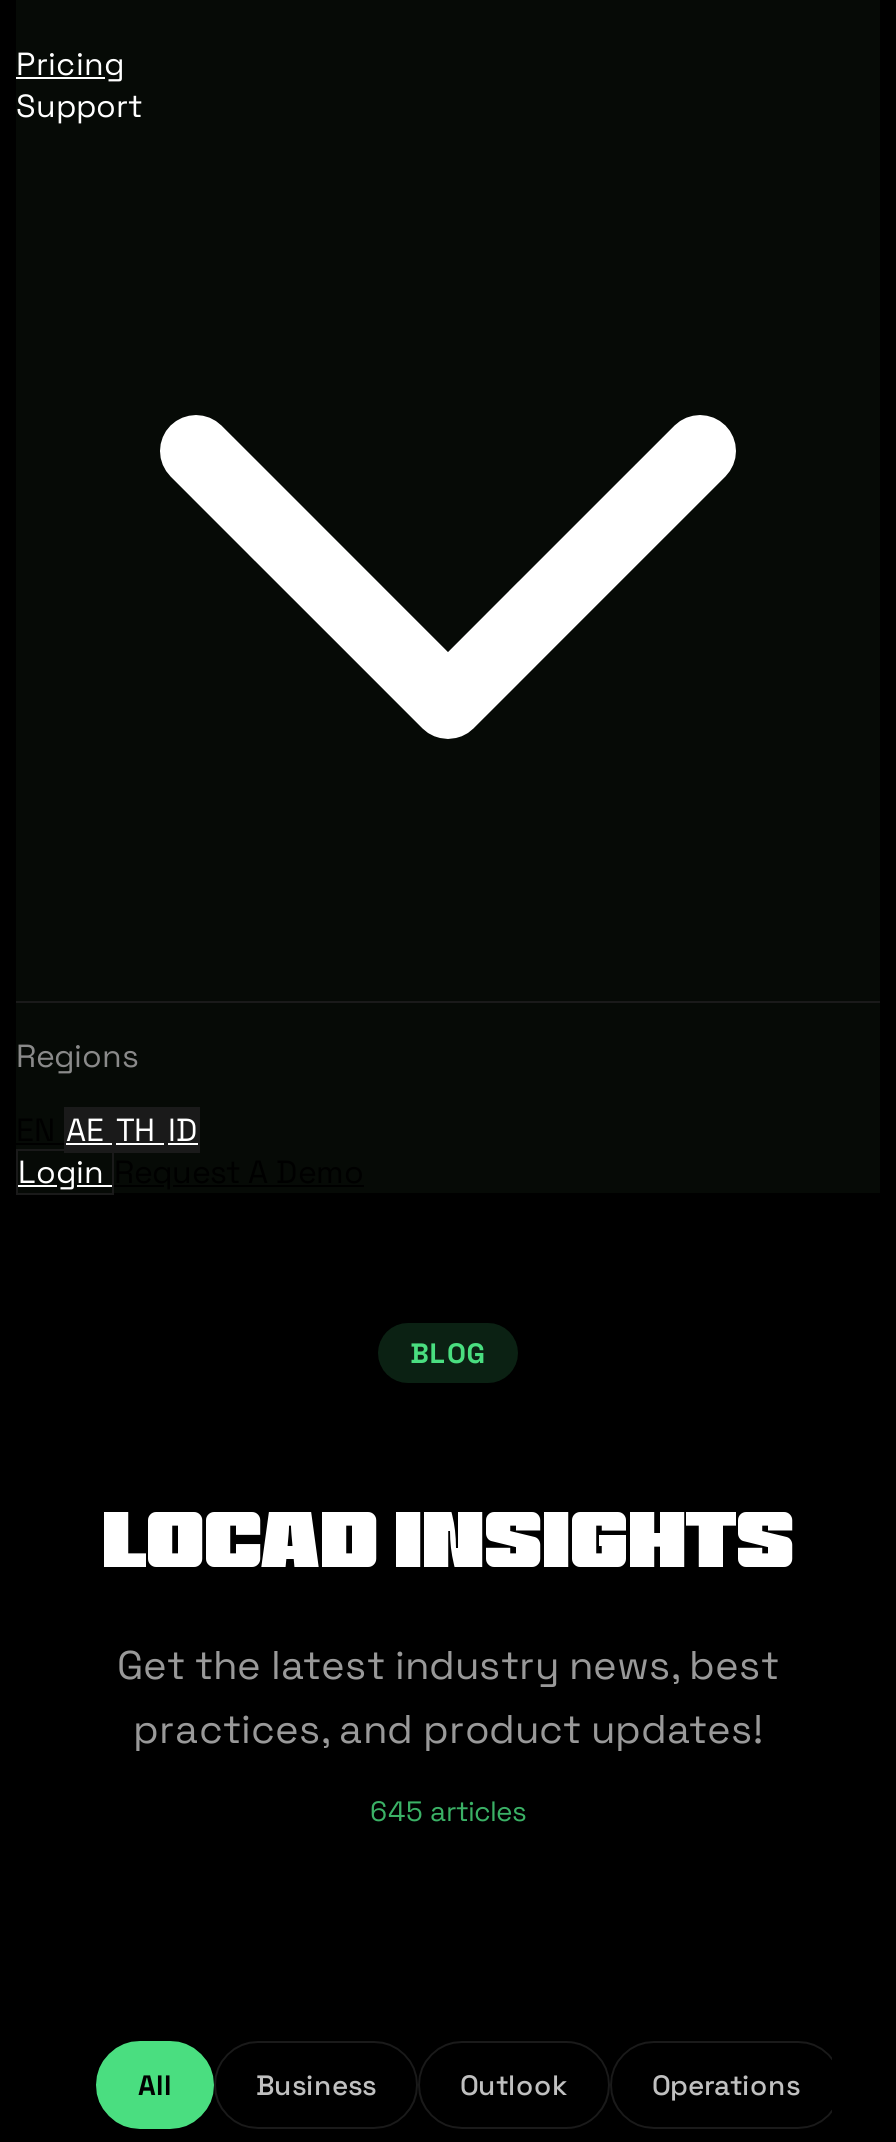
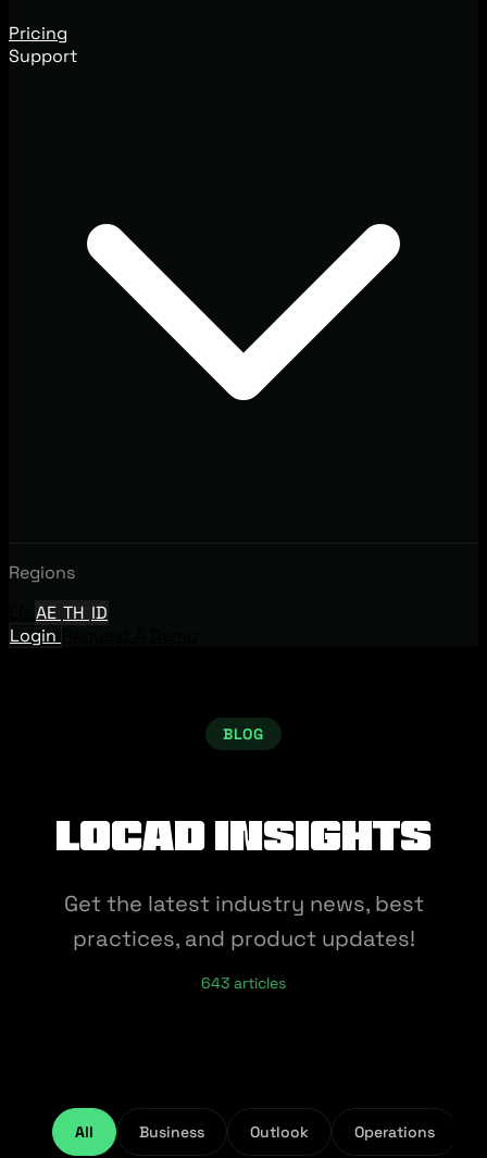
- 645 articles
+ 643 articles
